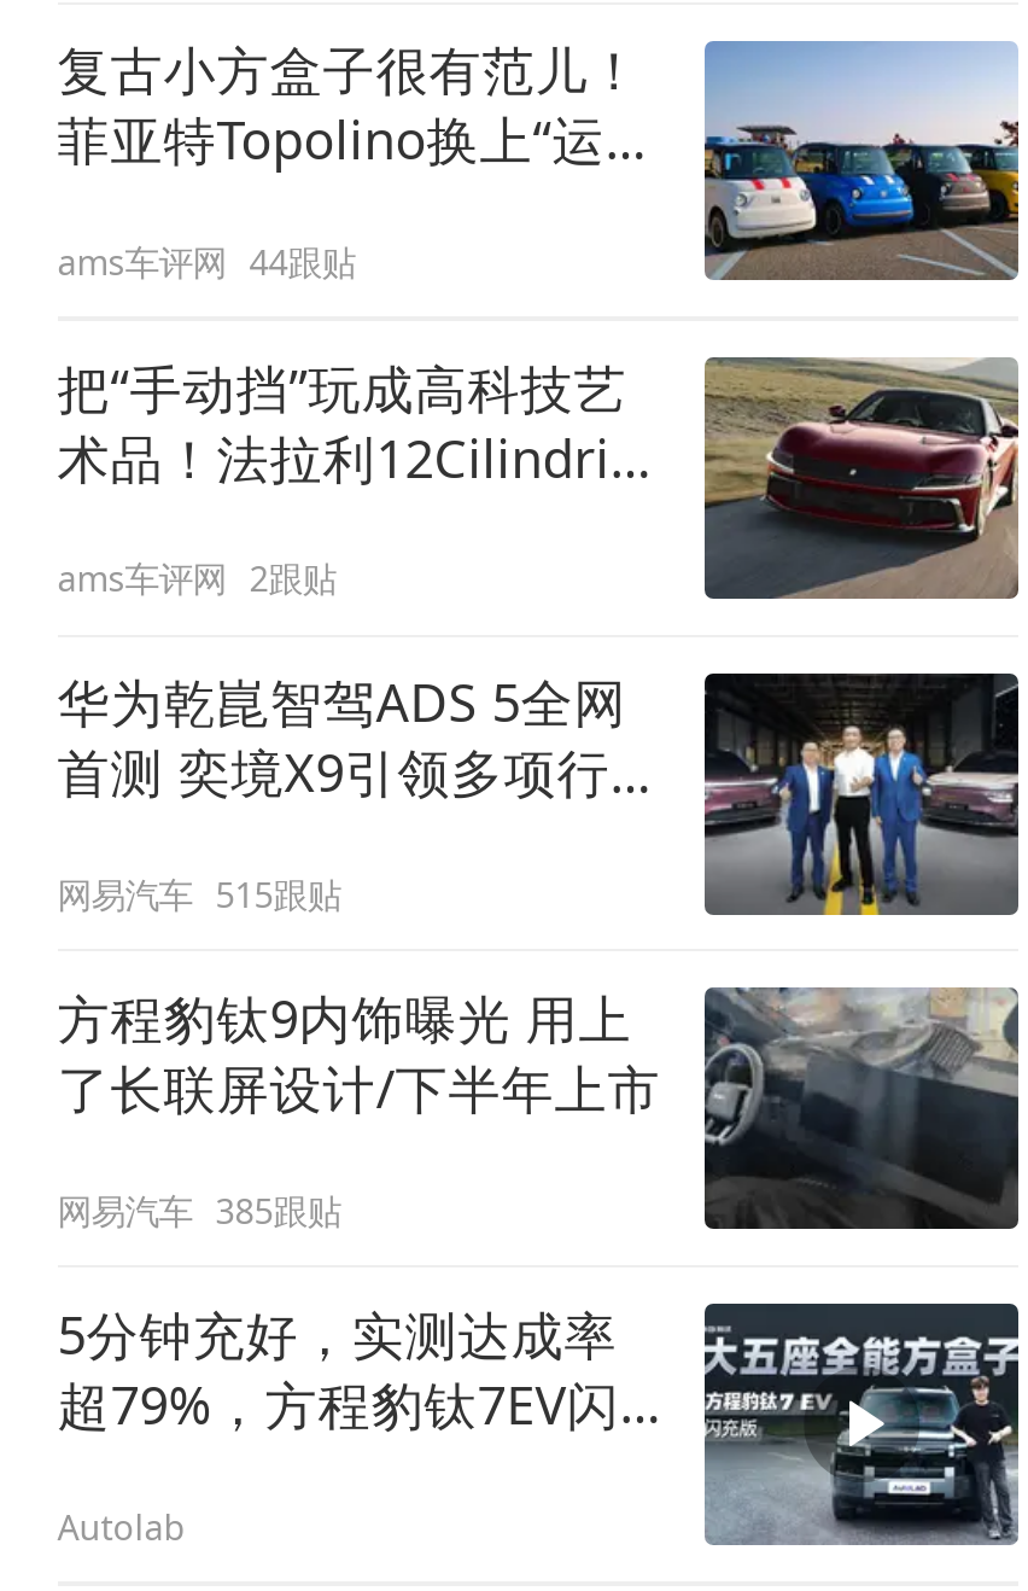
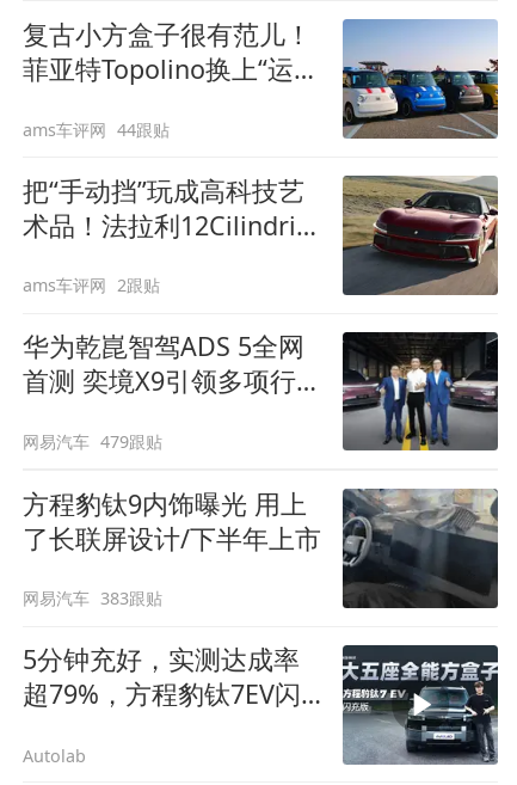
- 网易汽车 515跟贴
+ 网易汽车 479跟贴

- 网易汽车 385跟贴
+ 网易汽车 383跟贴
